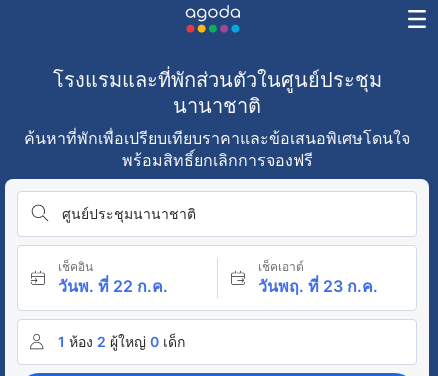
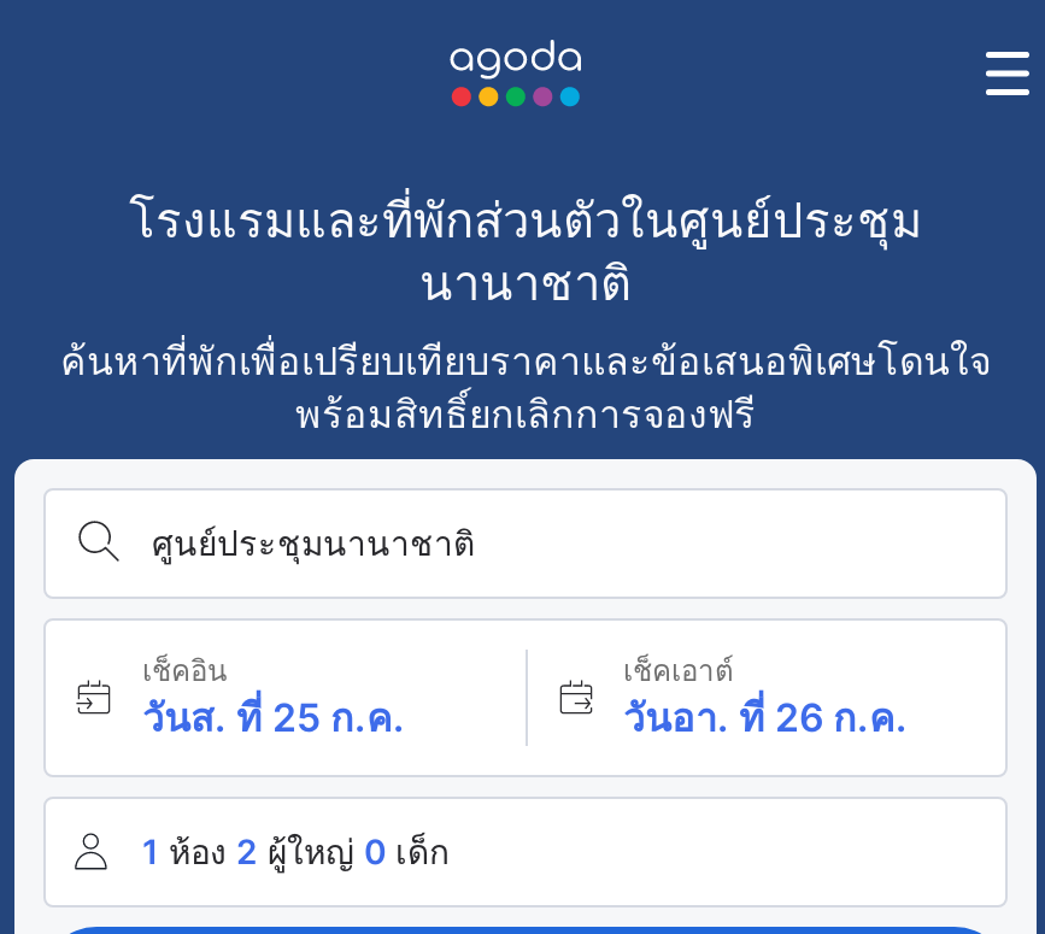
- วันพ. ที่ 22 ก.ค.
+ วันส. ที่ 25 ก.ค.

- วันพฤ. ที่ 23 ก.ค.
+ วันอา. ที่ 26 ก.ค.
